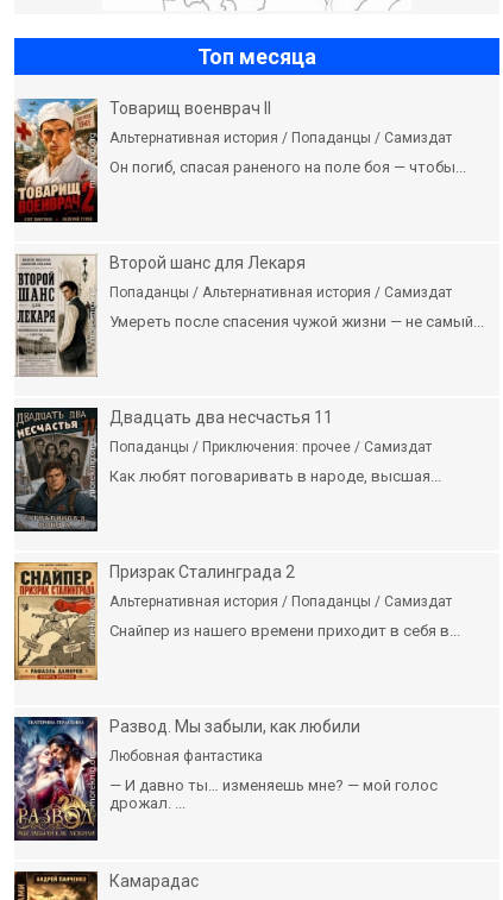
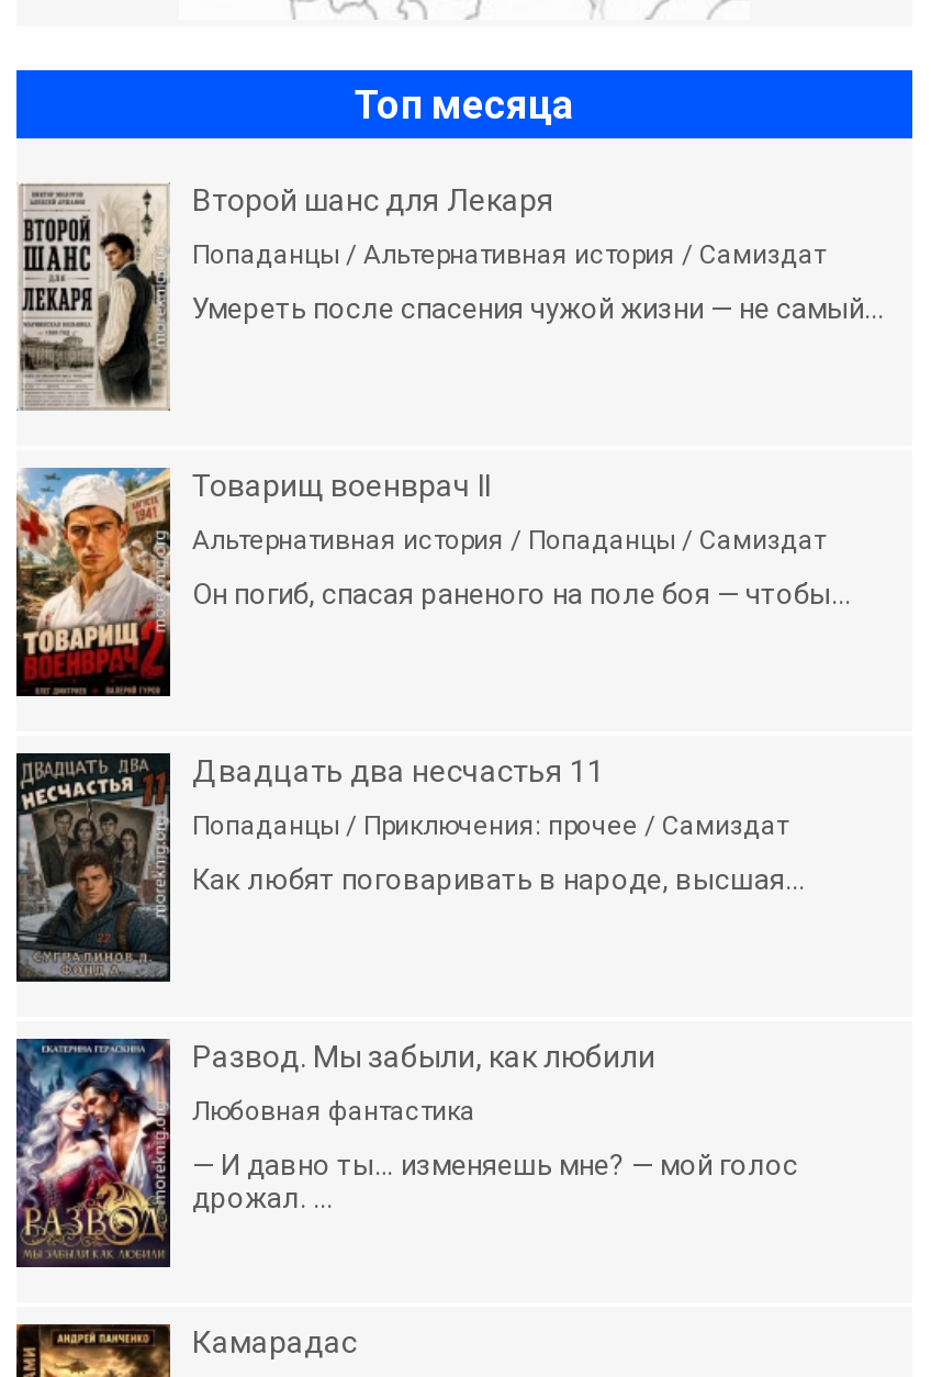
moved down: [image] | Товарищ военврач II | Альтернативная история / Попаданцы / Самиздат | Он погиб, спасая раненого на поле боя — чтобы...

moved up: [image] | Второй шанс для Лекаря | Попаданцы / Альтернативная история / Самиздат | Умереть после спасения чужой жизни — не самый...

- [image]
- Призрак Сталинграда 2
- Альтернативная история / Попаданцы / Самиздат
- Снайпер из нашего времени приходит в себя в...
